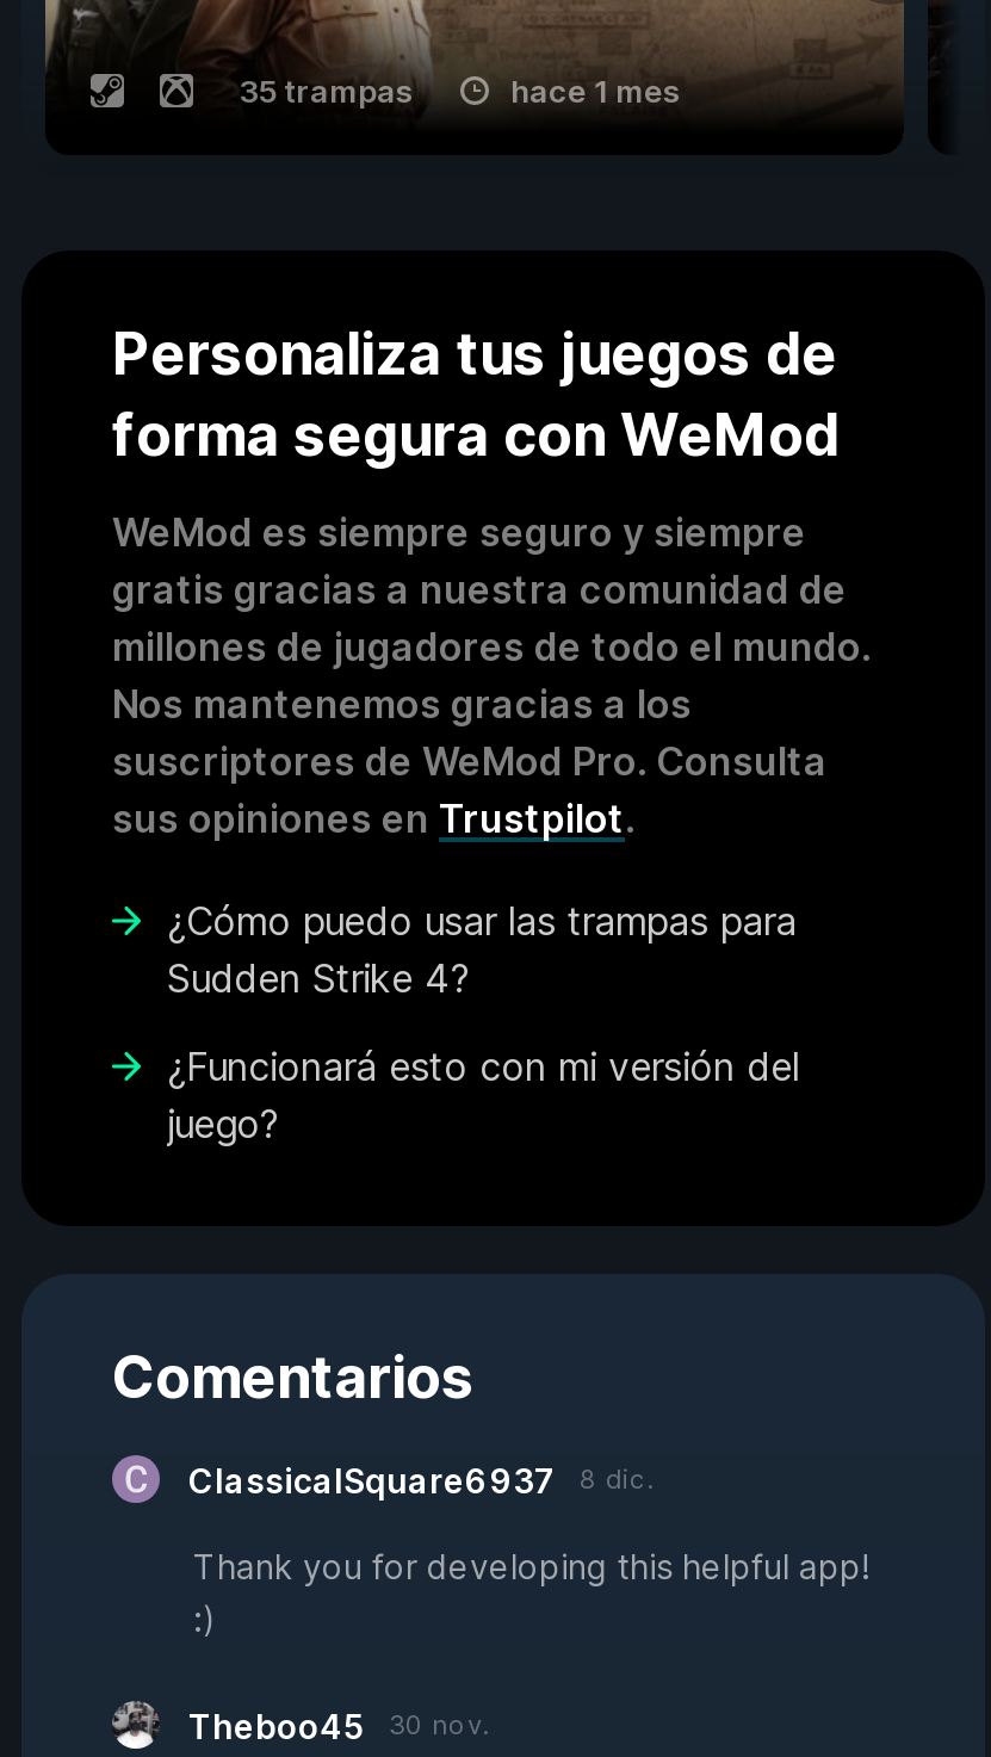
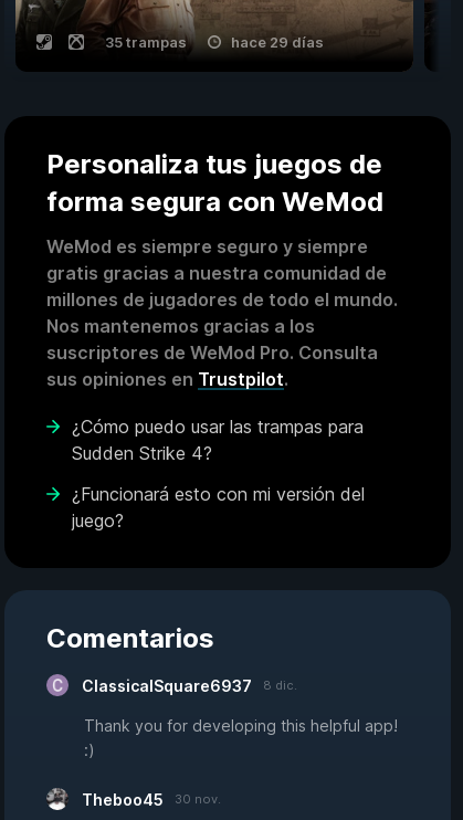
- hace 1 mes
+ hace 29 días
